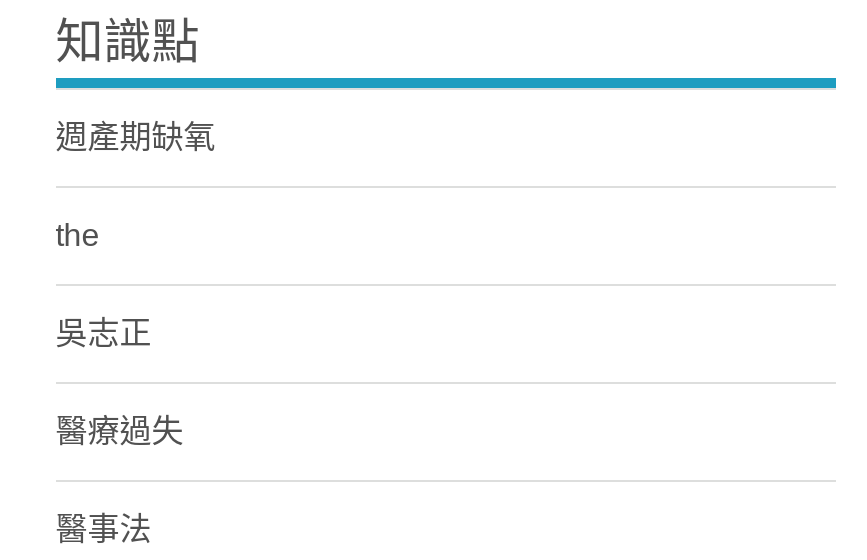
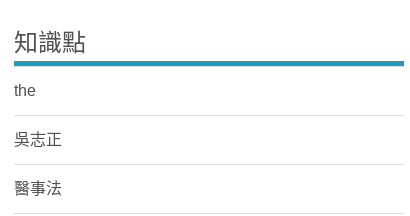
- 週產期缺氧

- 醫療過失
